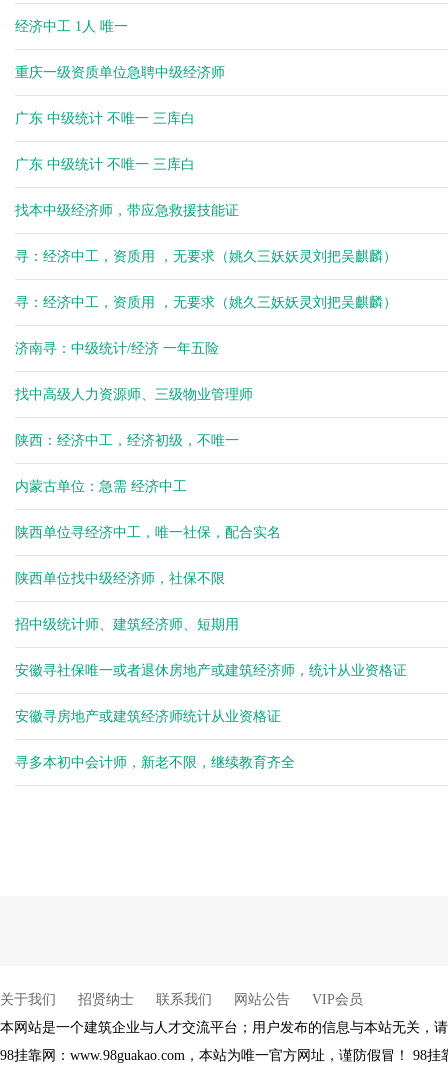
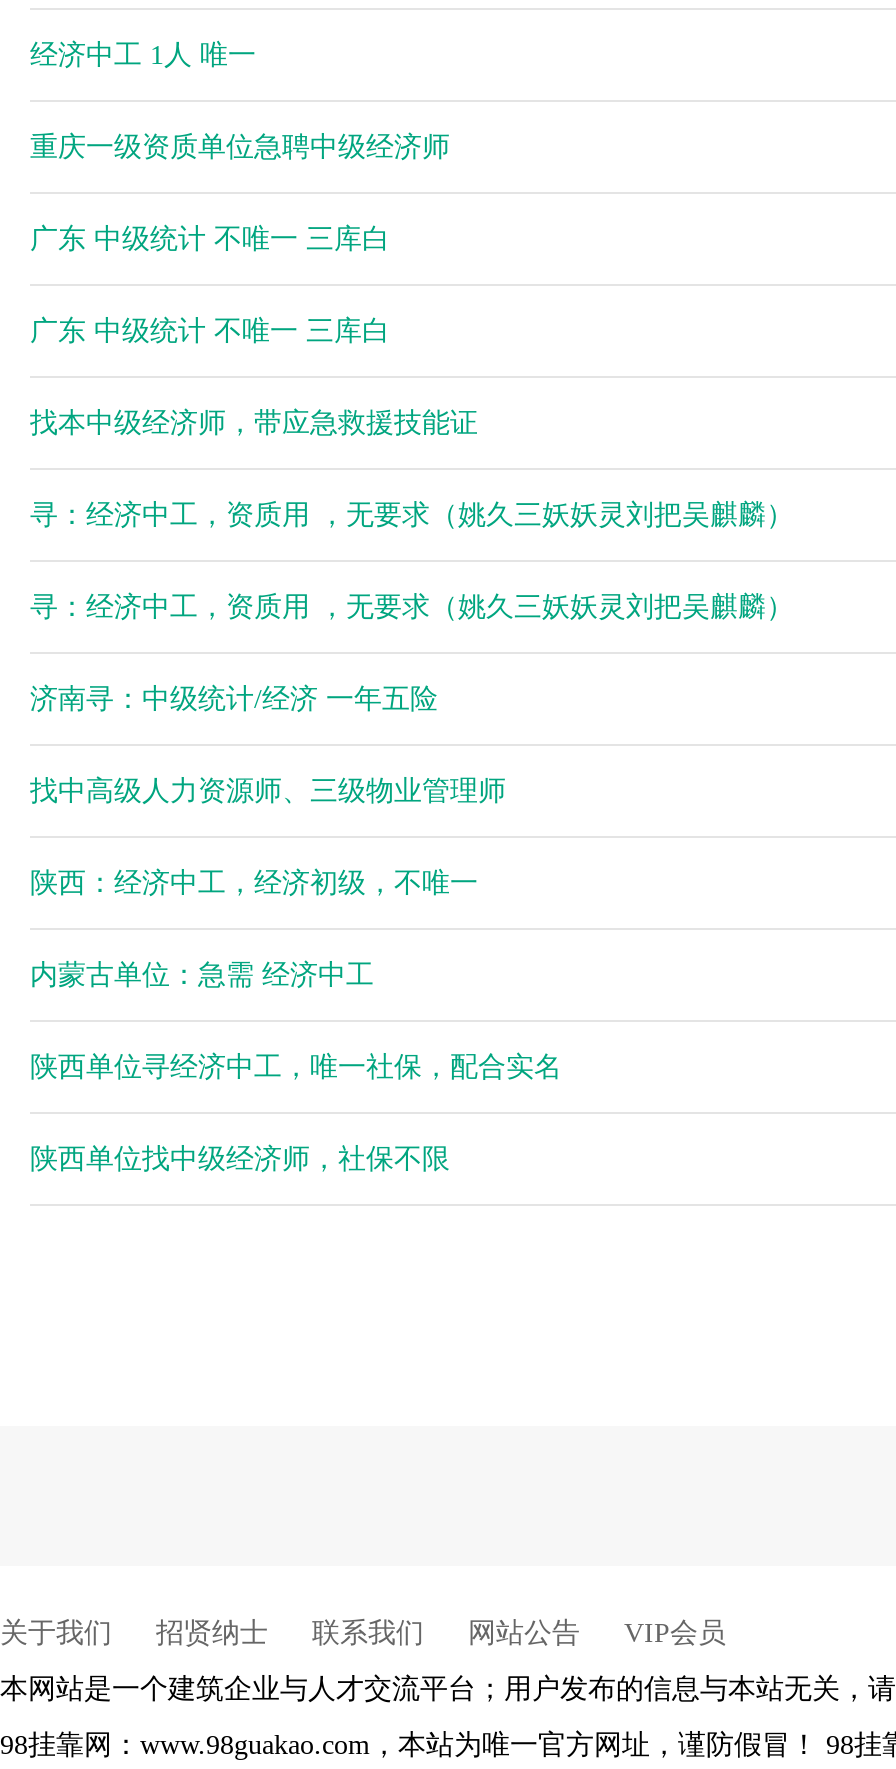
- 招中级统计师、建筑经济师、短期用
- 安徽寻社保唯一或者退休房地产或建筑经济师，统计从业资格证
- 安徽寻房地产或建筑经济师统计从业资格证
- 寻多本初中会计师，新老不限，继续教育齐全
